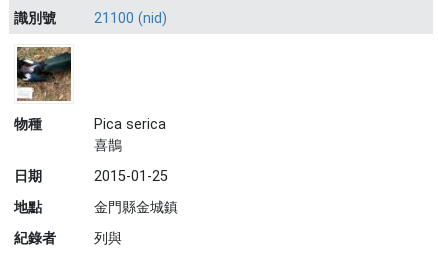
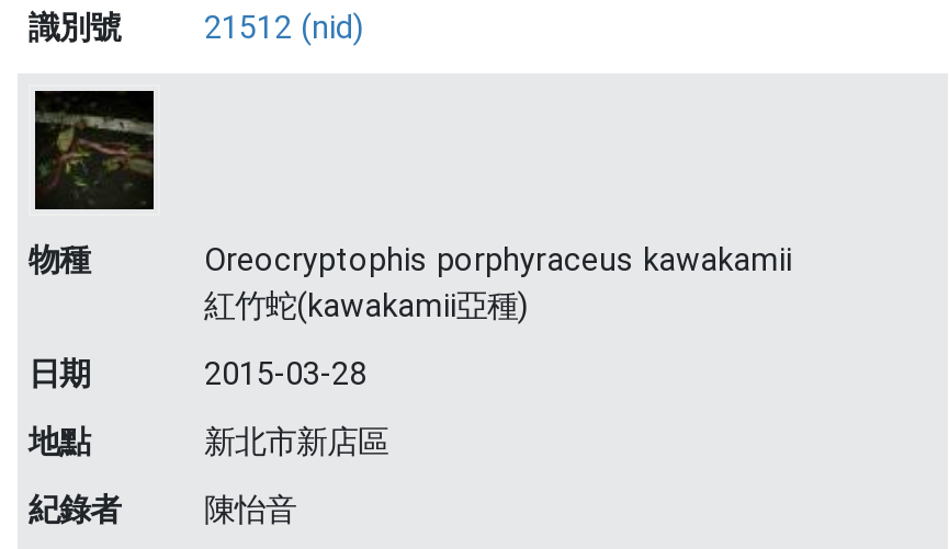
- 21100 (nid)
+ 21512 (nid)

- [image]
- Pica serica
- 喜鵲
+ [image]
+ Oreocryptophis porphyraceus kawakamii
+ 紅竹蛇(kawakamii亞種)

- 2015-01-25
+ 2015-03-28

- 金門縣金城鎮
+ 新北市新店區

- 列與
+ 陳怡音
